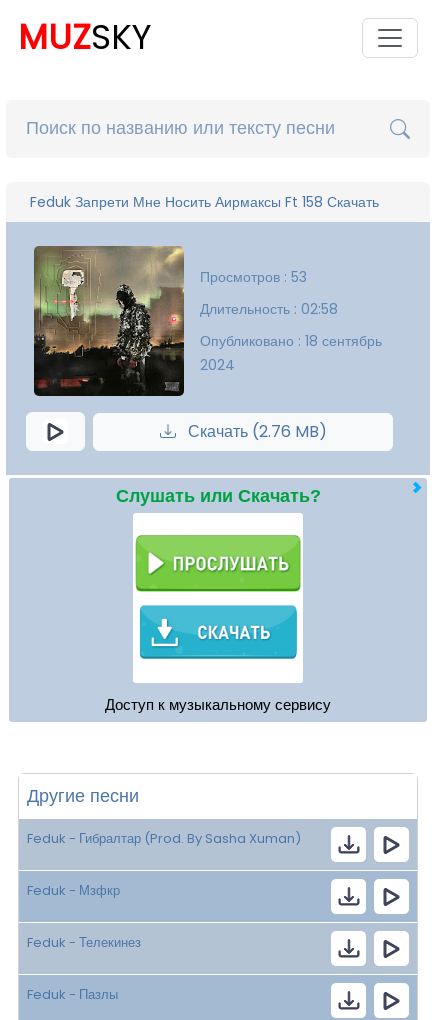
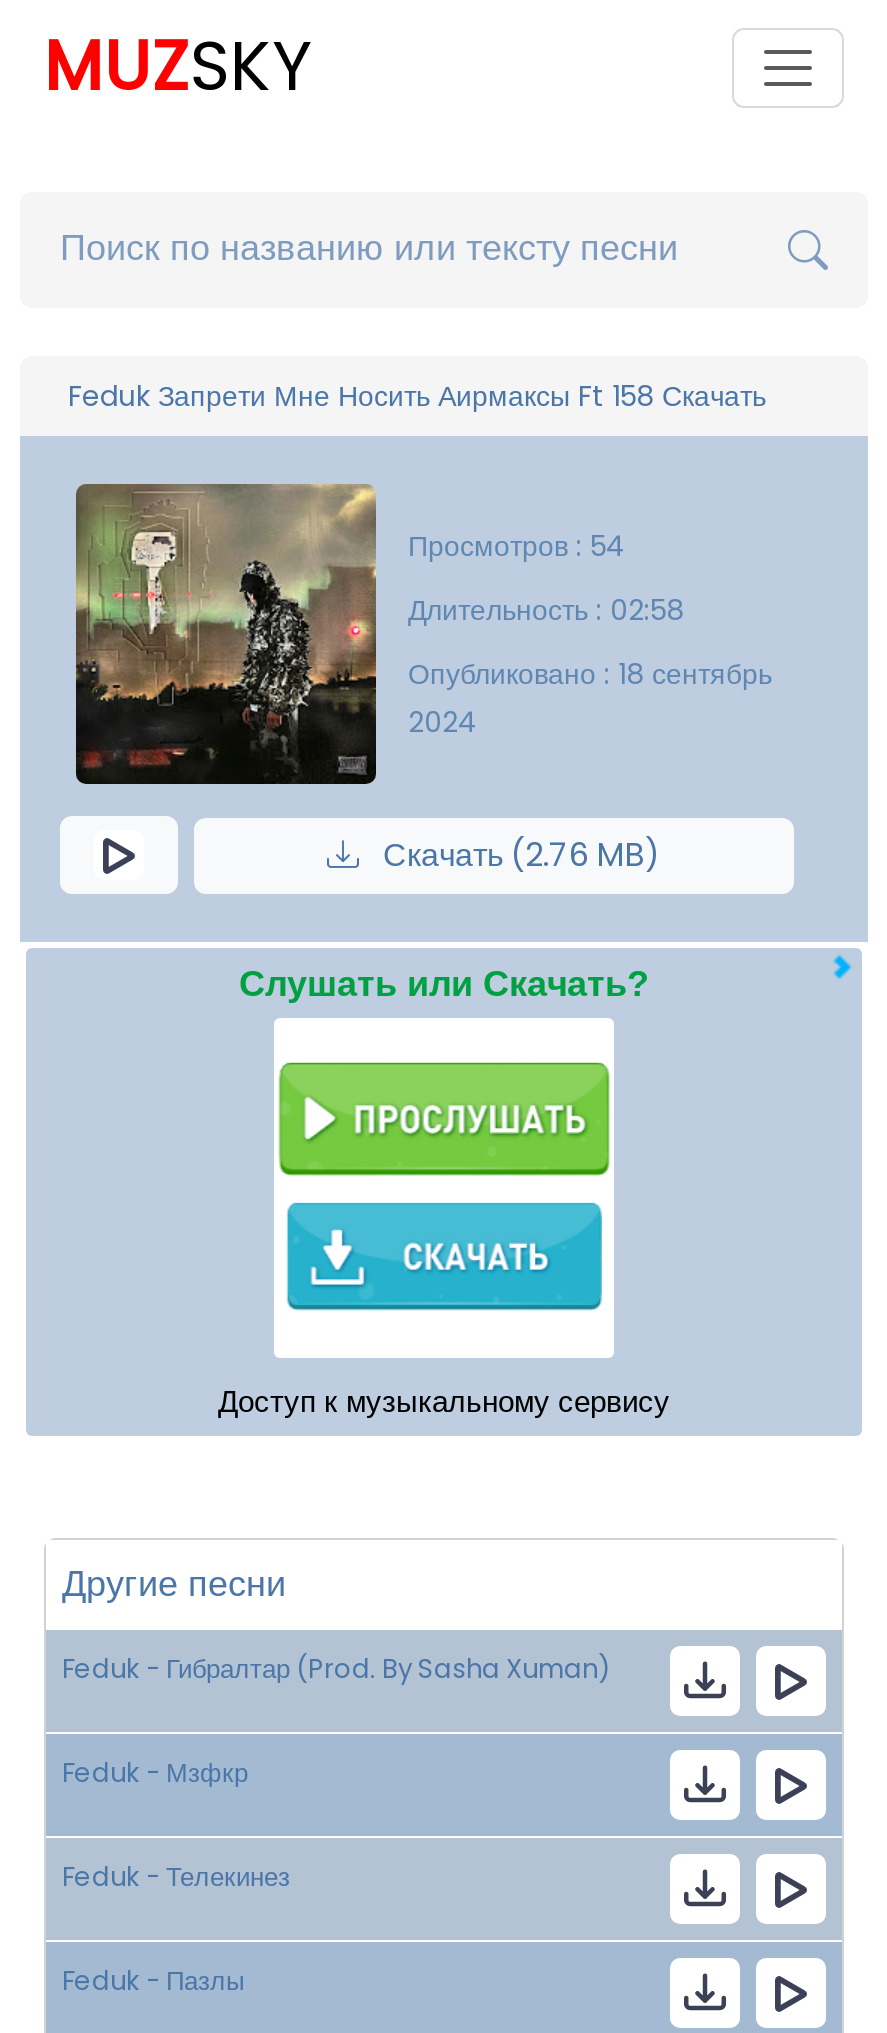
- Просмотров : 53
+ Просмотров : 54
